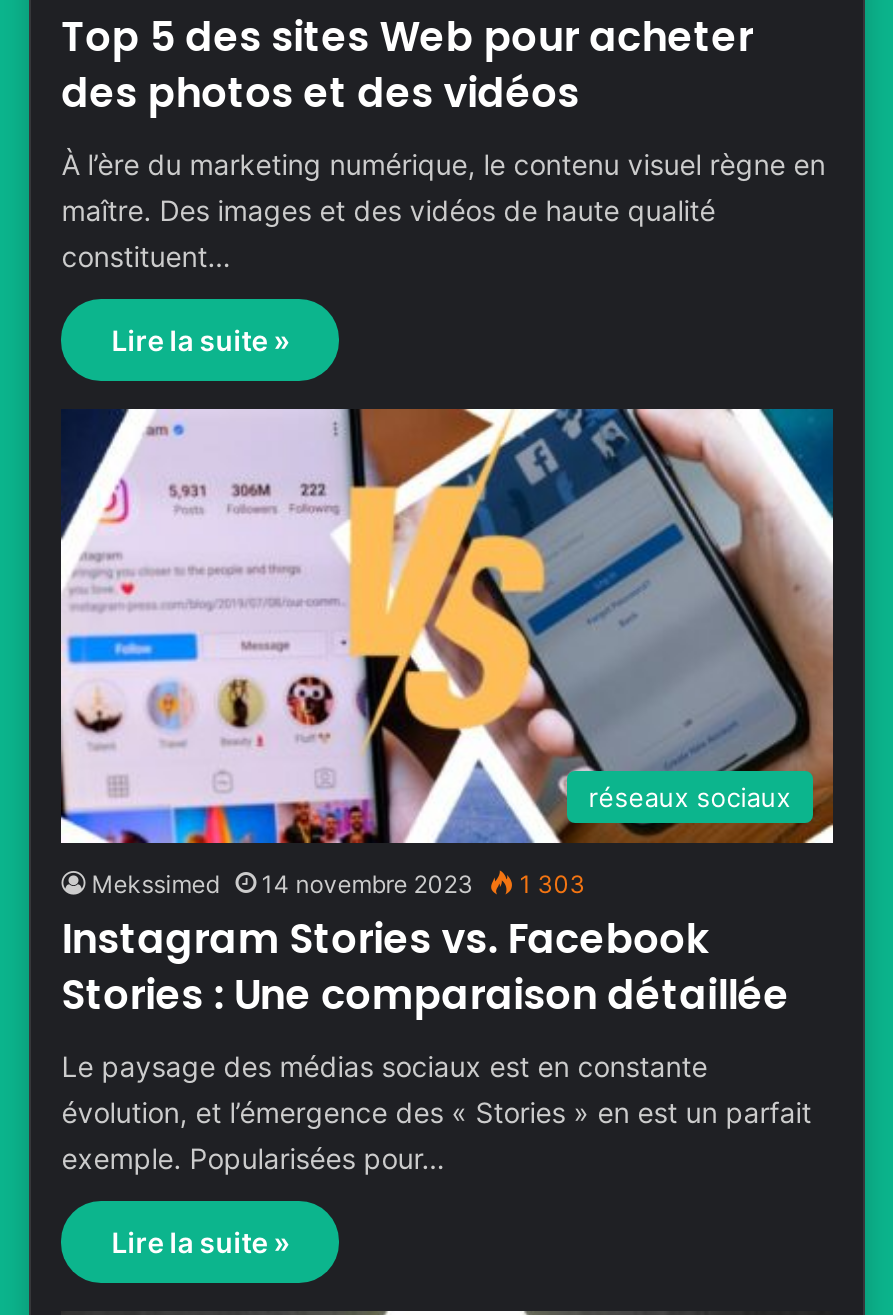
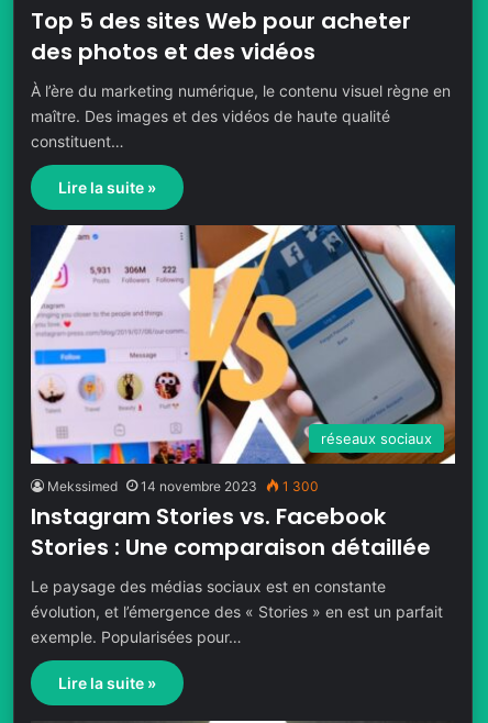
- Mekssimed 14 novembre 2023 1 303
+ Mekssimed 14 novembre 2023 1 300
